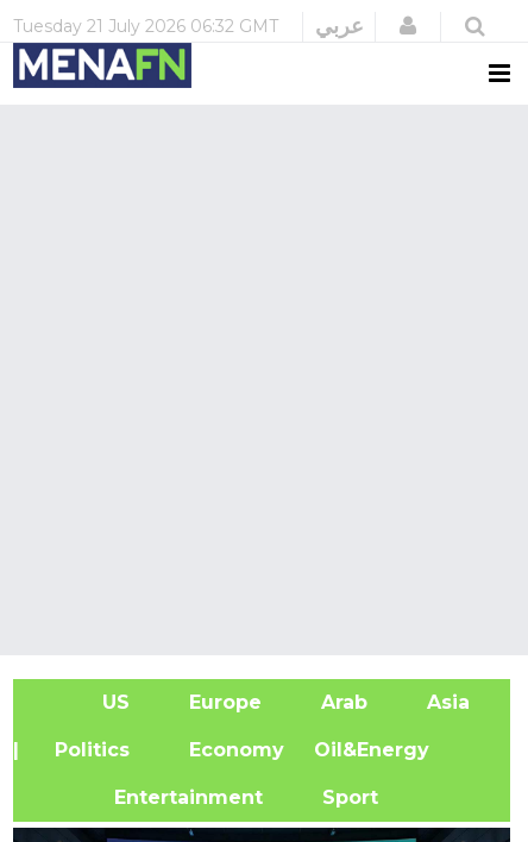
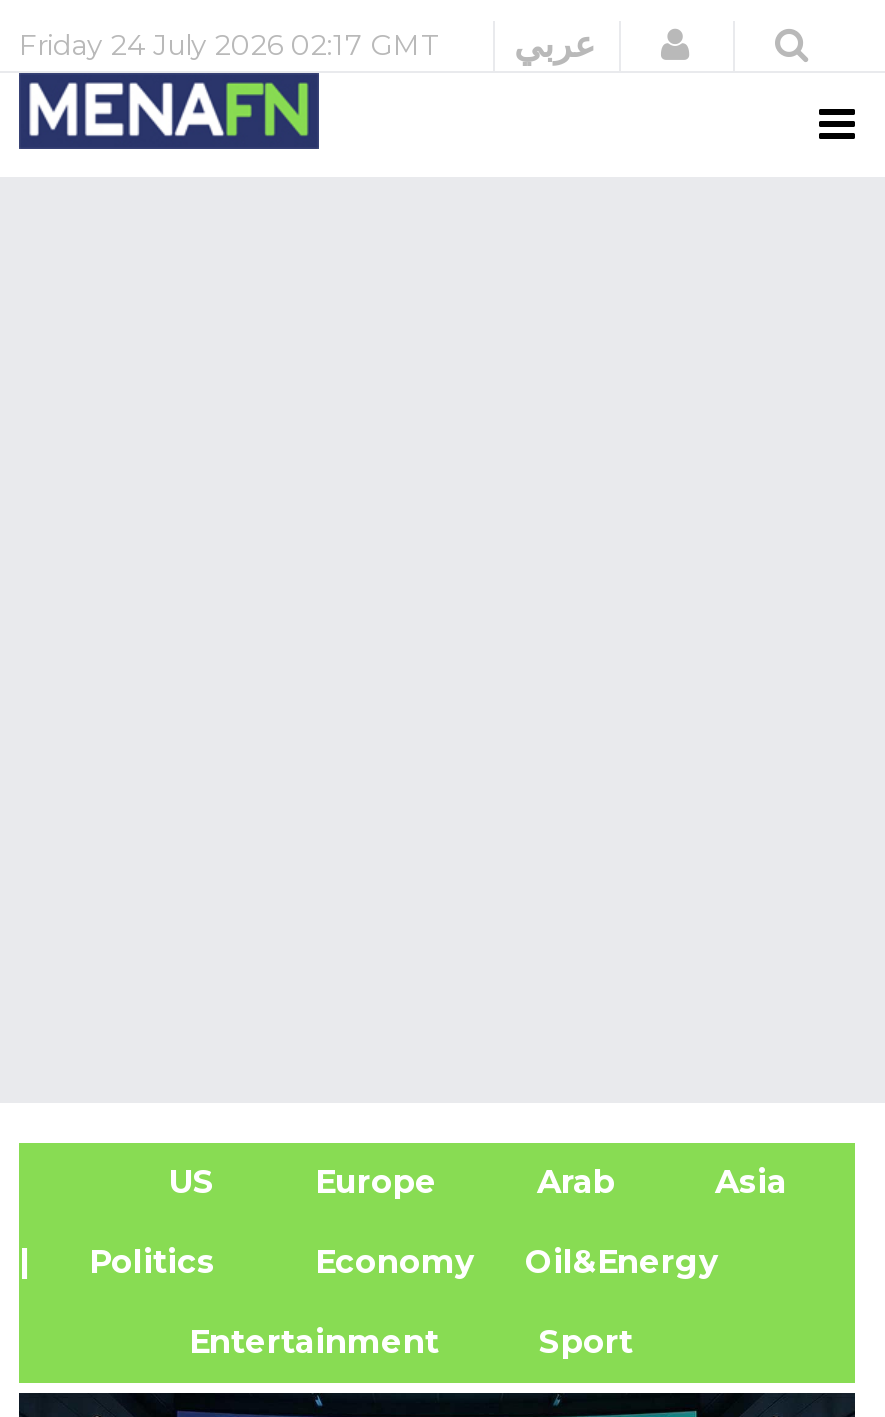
- Tuesday 21 July 2026 06:32 GMT
+ Friday 24 July 2026 02:17 GMT
